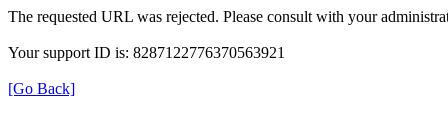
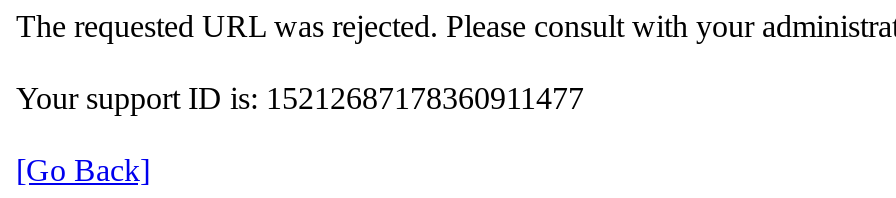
- Your support ID is: 8287122776370563921
+ Your support ID is: 15212687178360911477
